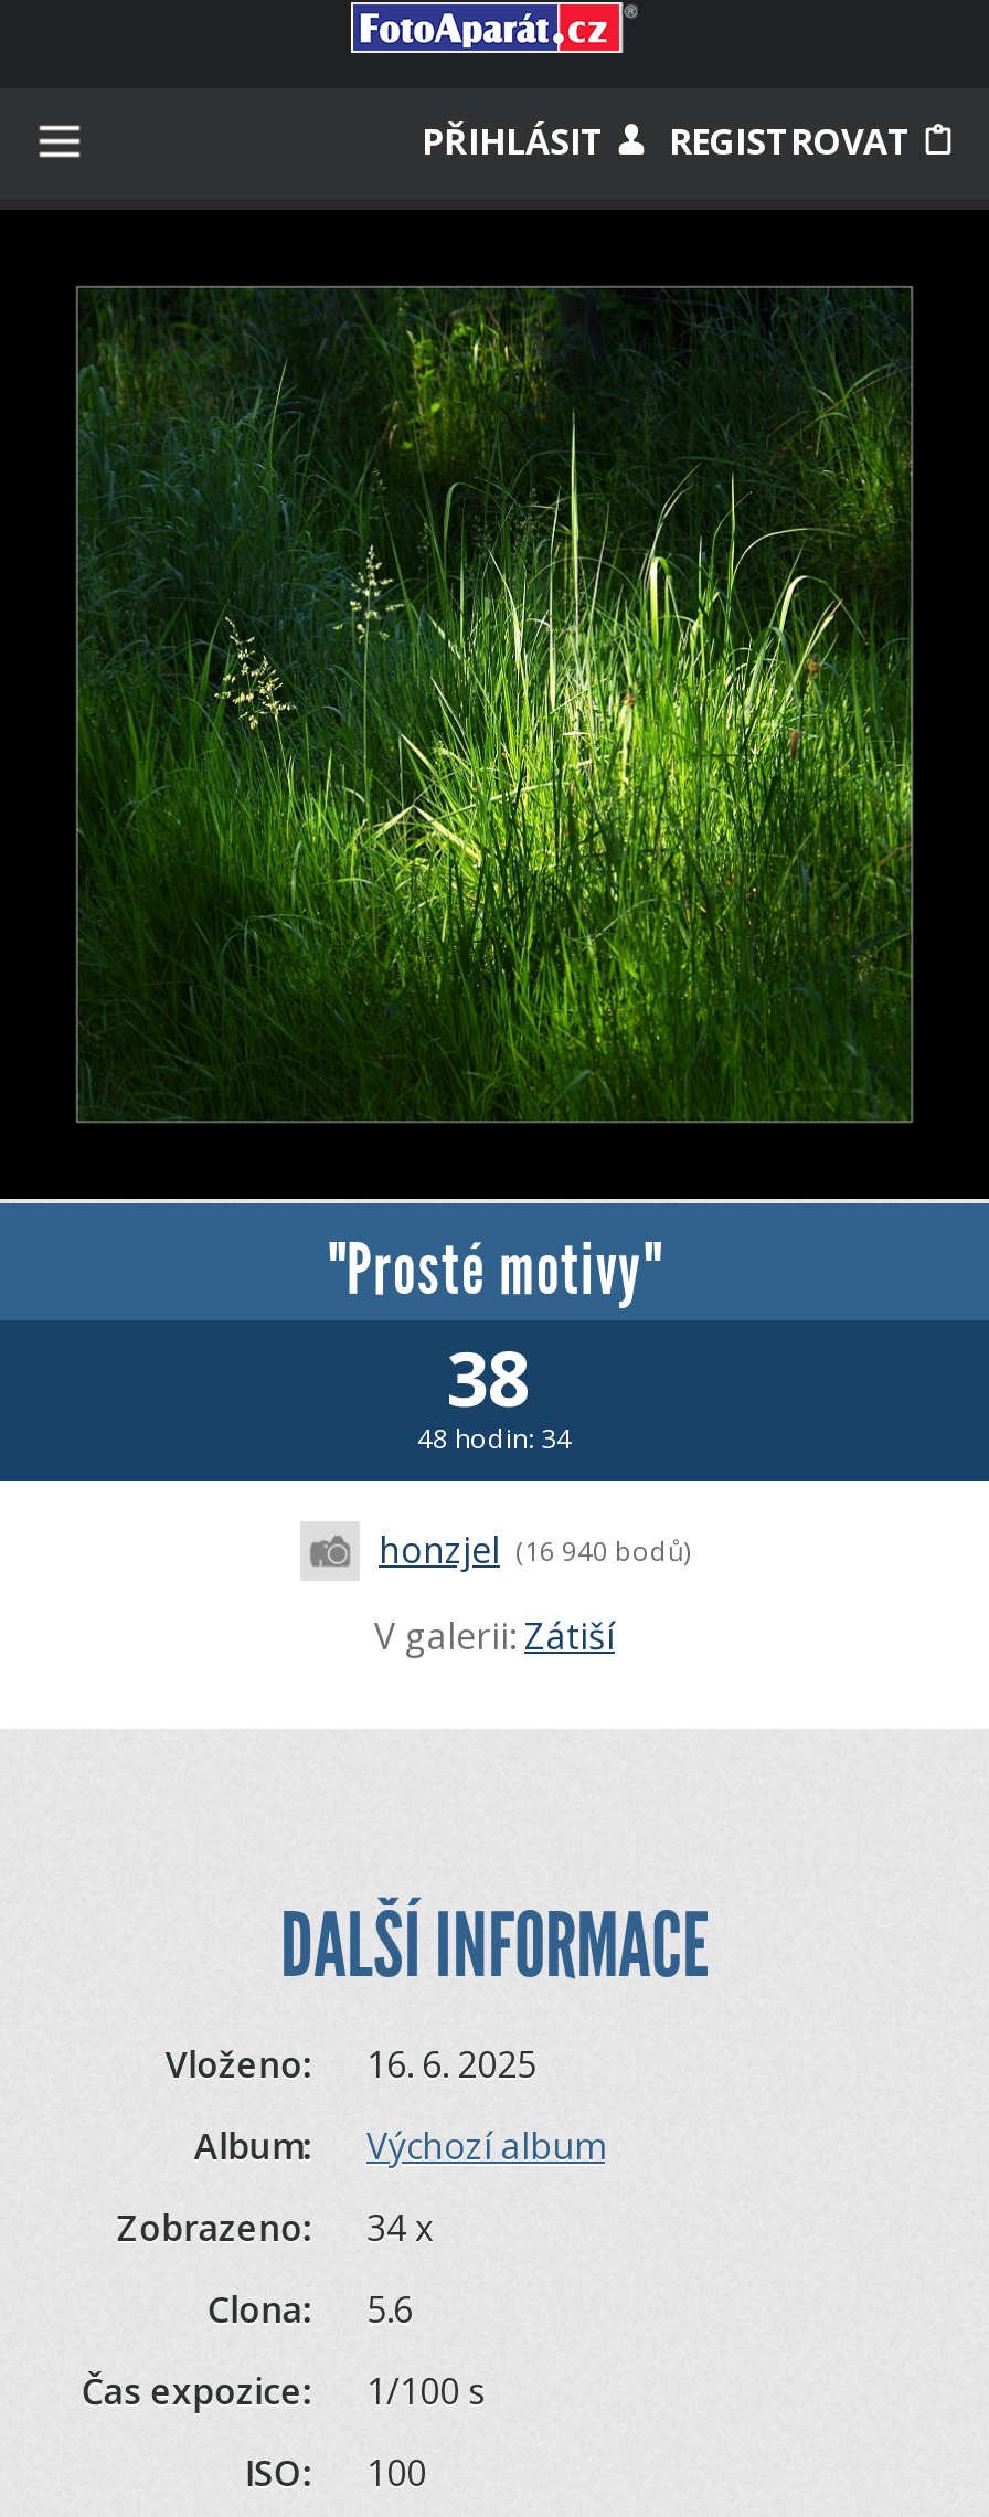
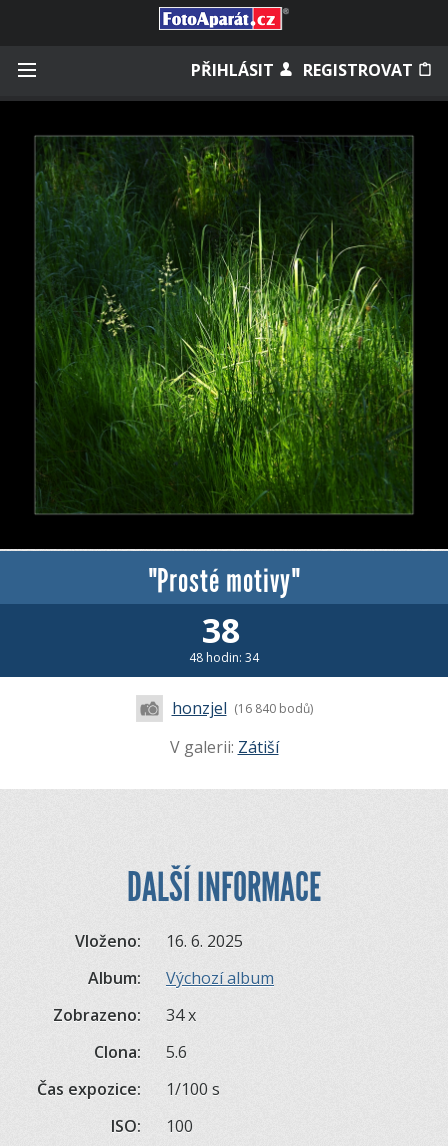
- honzjel (16 940 bodů)
+ honzjel (16 840 bodů)
